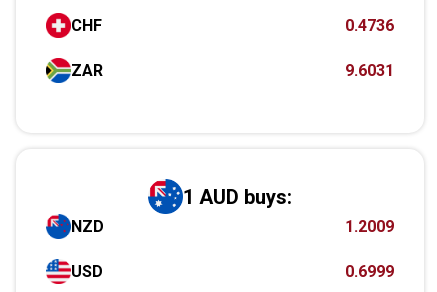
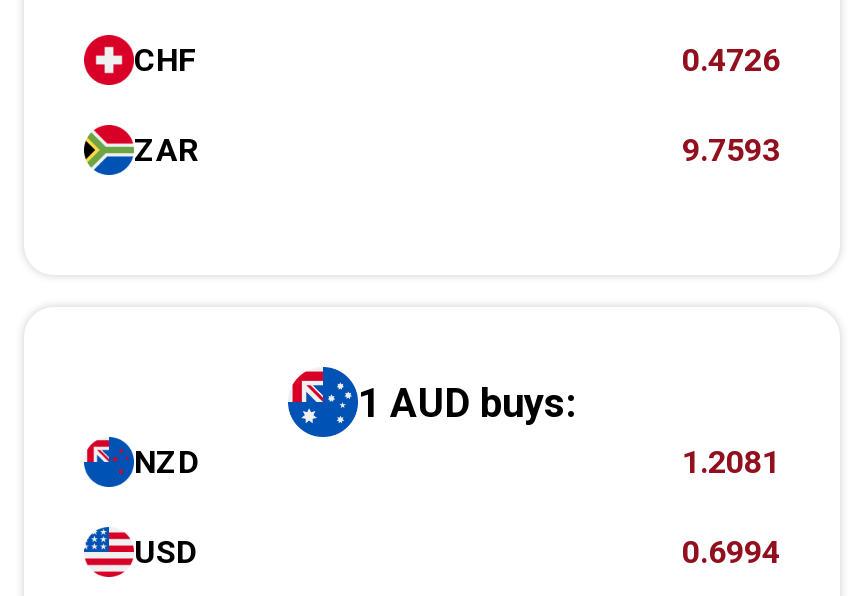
- 0.4736
+ 0.4726

- 9.6031
+ 9.7593

- 1.2009
+ 1.2081

- 0.6999
+ 0.6994
